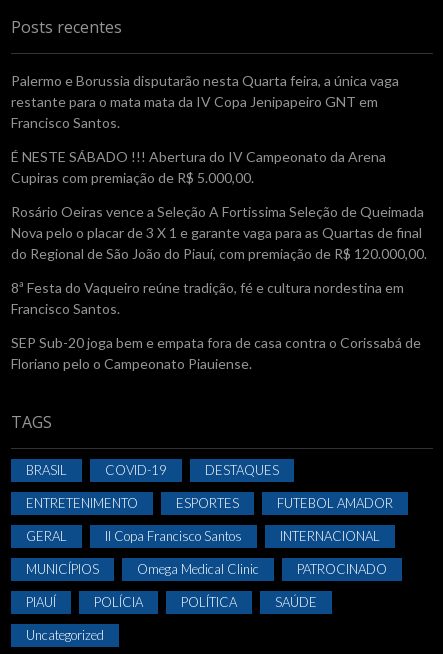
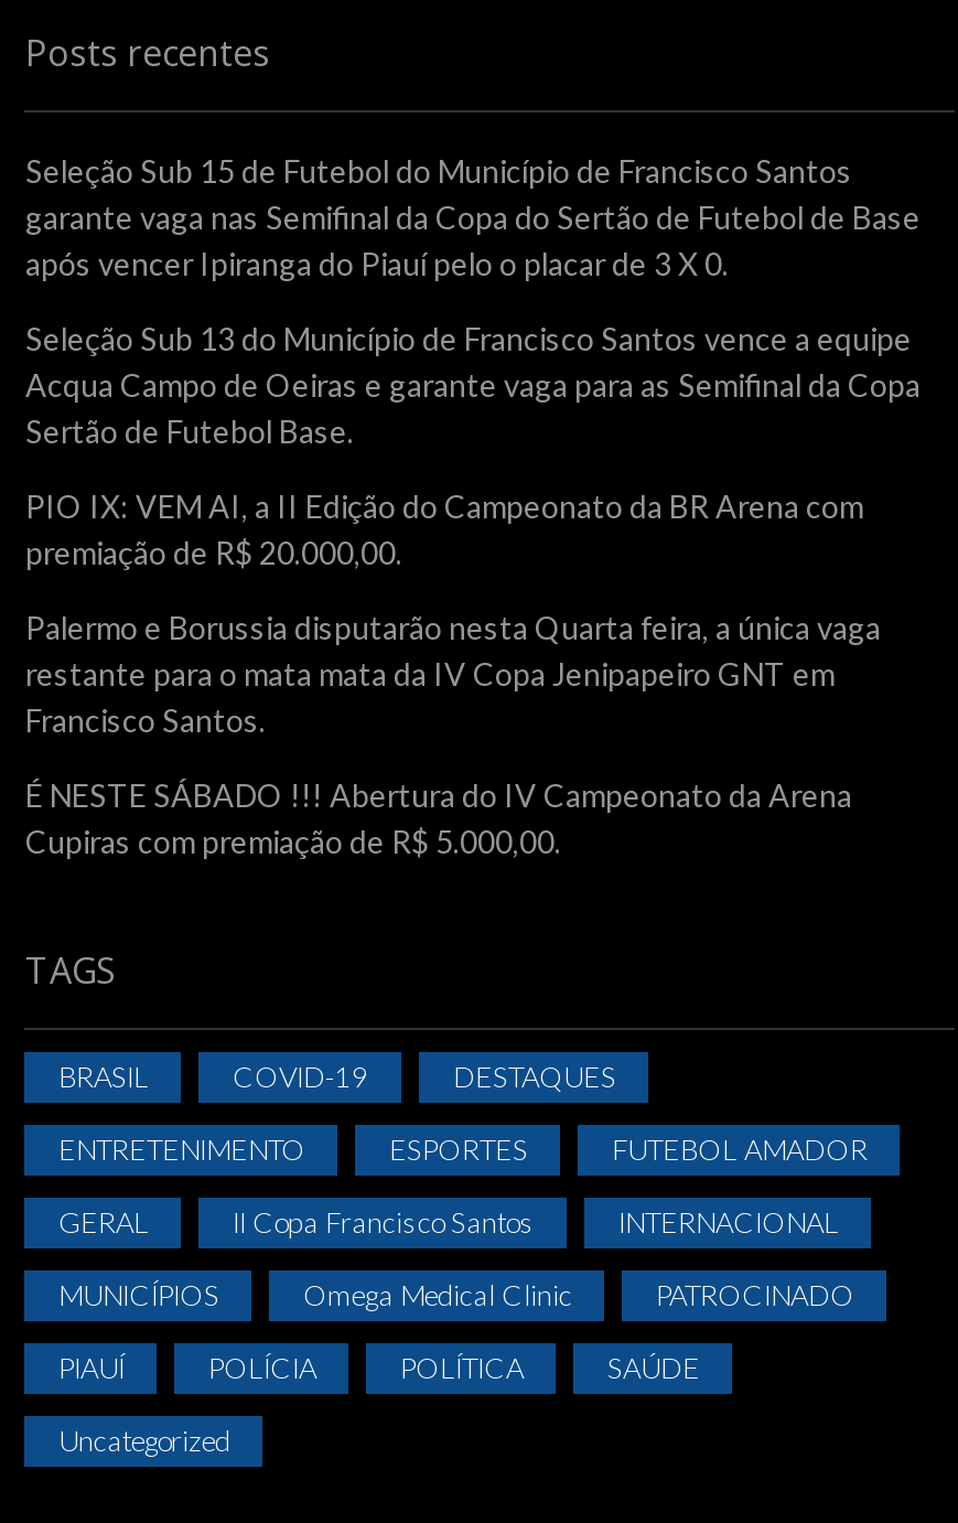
+ Seleção Sub 15 de Futebol do Município de Francisco Santos
+ garante vaga nas Semifinal da Copa do Sertão de Futebol de Base
+ após vencer Ipiranga do Piauí pelo o placar de 3 X 0.
+ Seleção Sub 13 do Município de Francisco Santos vence a equipe
+ Acqua Campo de Oeiras e garante vaga para as Semifinal da Copa
+ Sertão de Futebol Base.
+ PIO IX: VEM AI, a II Edição do Campeonato da BR Arena com
+ premiação de R$ 20.000,00.

moved down: Palermo e Borussia disputarão nesta Quarta feira, a única vaga | restante para o mata mata da IV Copa Jenipapeiro GNT em | Francisco Santos. | É NESTE SÁBADO !!! Abertura do IV Campeonato da Arena | Cupiras com premiação de R$ 5.000,00.

- Rosário Oeiras vence a Seleção A Fortissima Seleção de Queimada
- Nova pelo o placar de 3 X 1 e garante vaga para as Quartas de final
- do Regional de São João do Piauí, com premiação de R$ 120.000,00.
- 8ª Festa do Vaqueiro reúne tradição, fé e cultura nordestina em
- Francisco Santos.
- SEP Sub-20 joga bem e empata fora de casa contra o Corissabá de
- Floriano pelo o Campeonato Piauiense.
